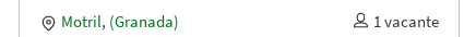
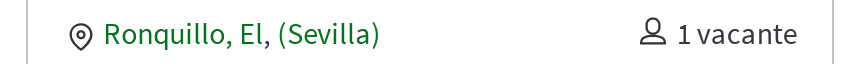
- Motril, (Granada)
+ Ronquillo, El, (Sevilla)
